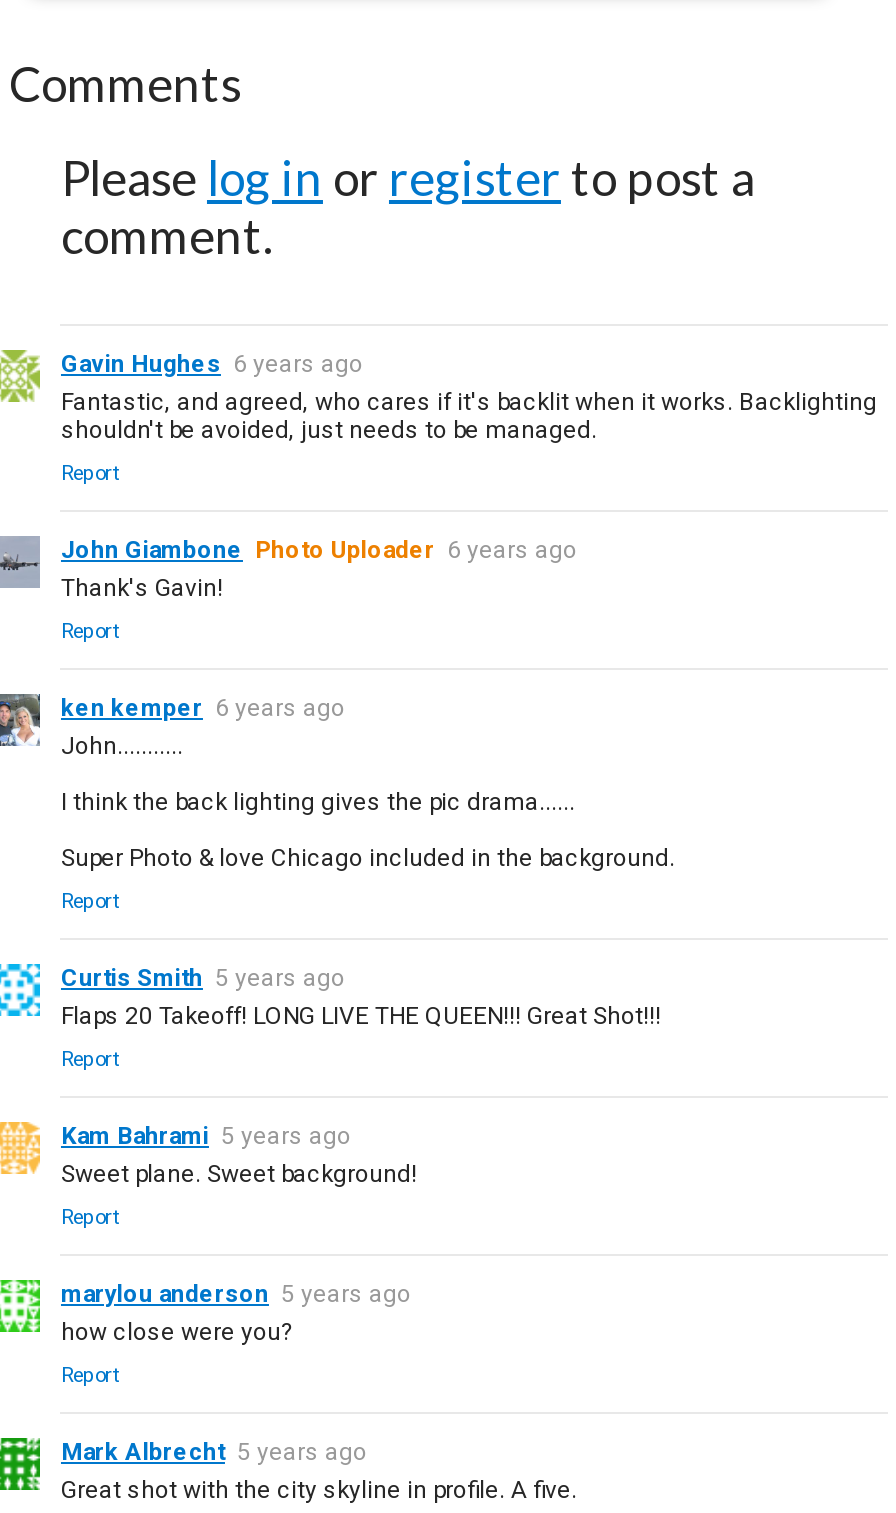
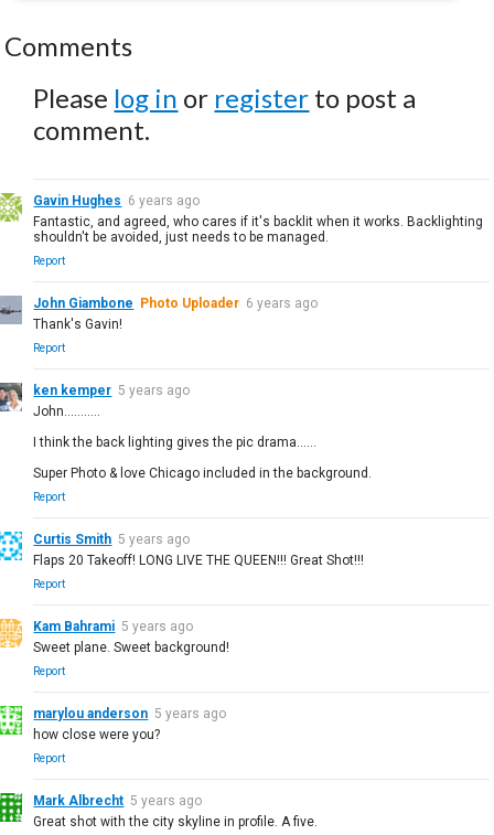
- ken kemper 6 years ago
+ ken kemper 5 years ago
